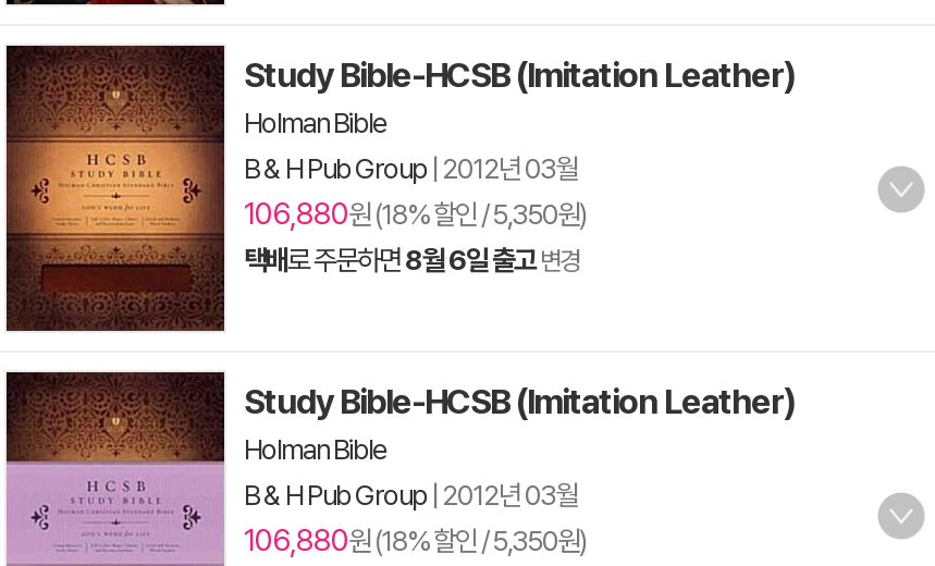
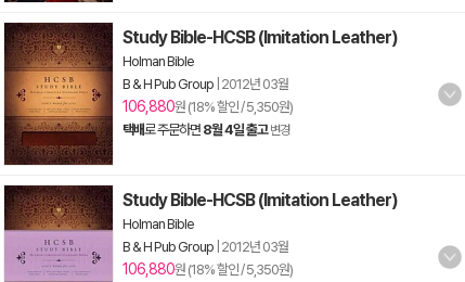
- 택배로 주문하면8월 6일 출고 변경
+ 택배로 주문하면8월 4일 출고 변경
